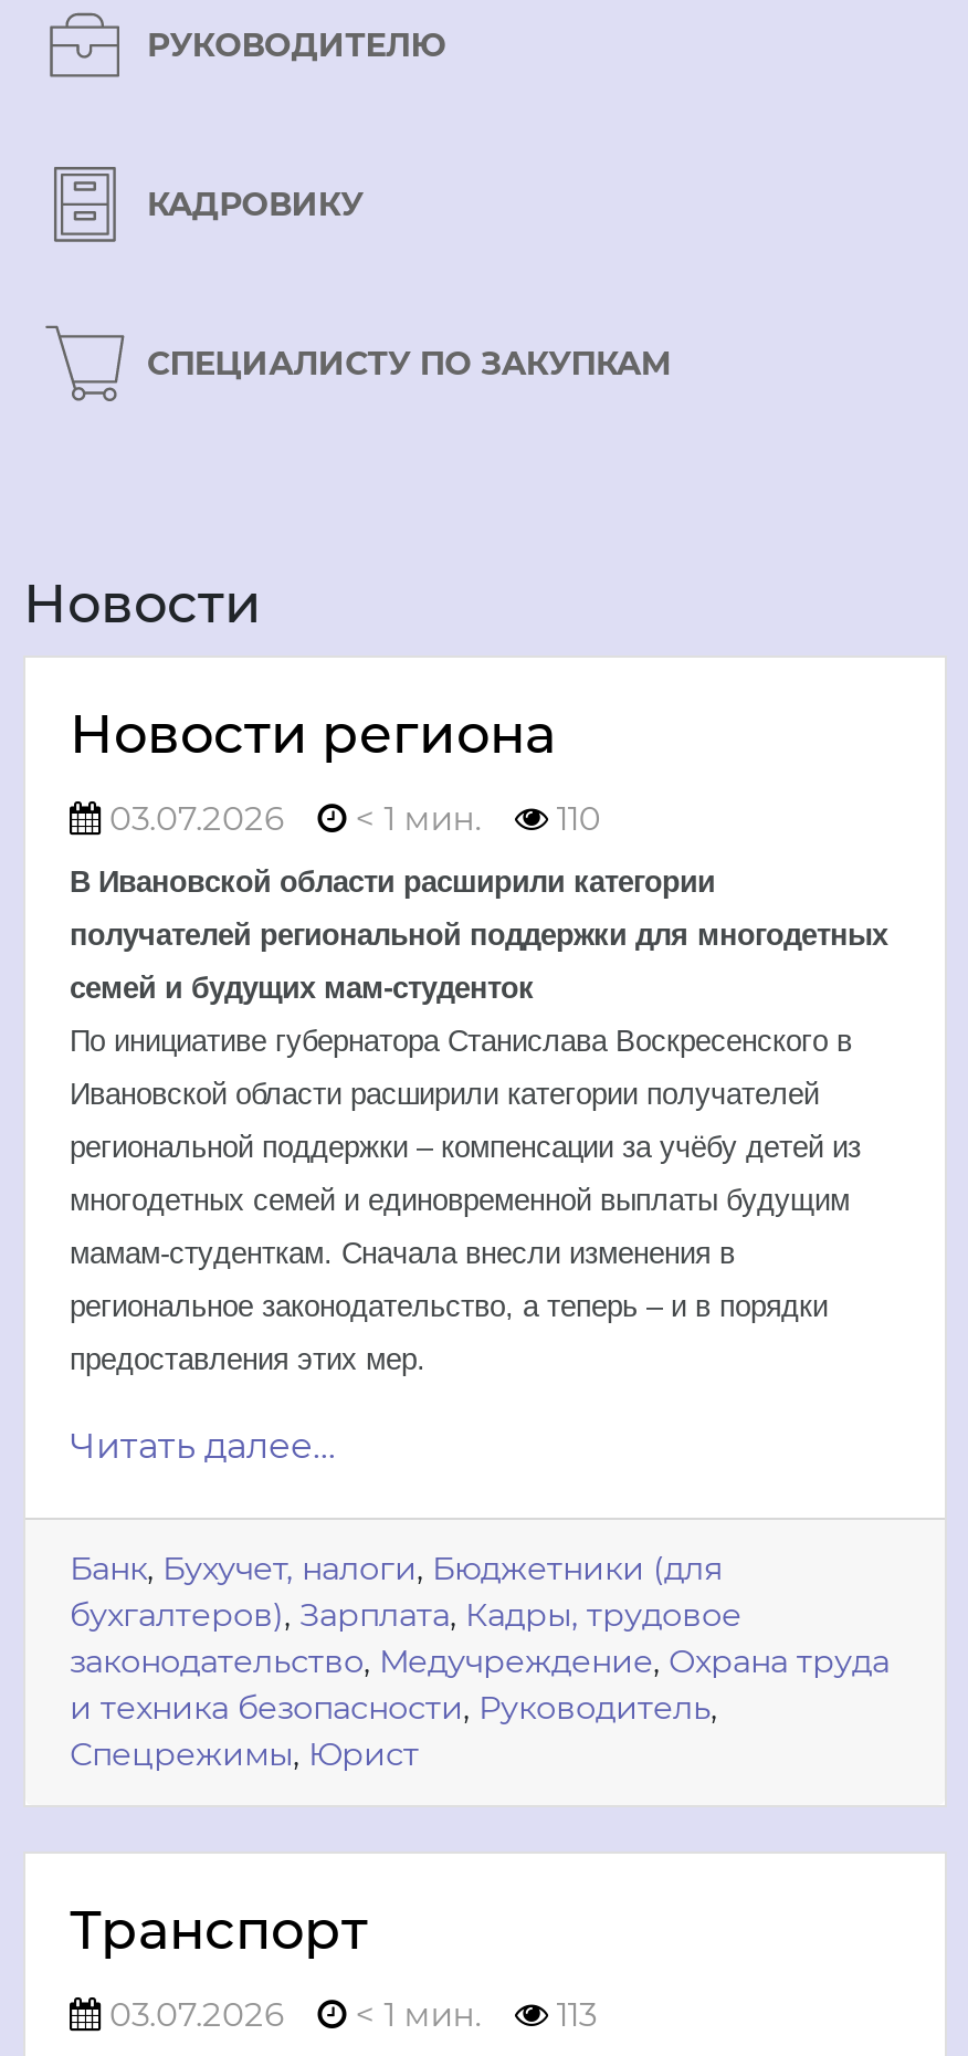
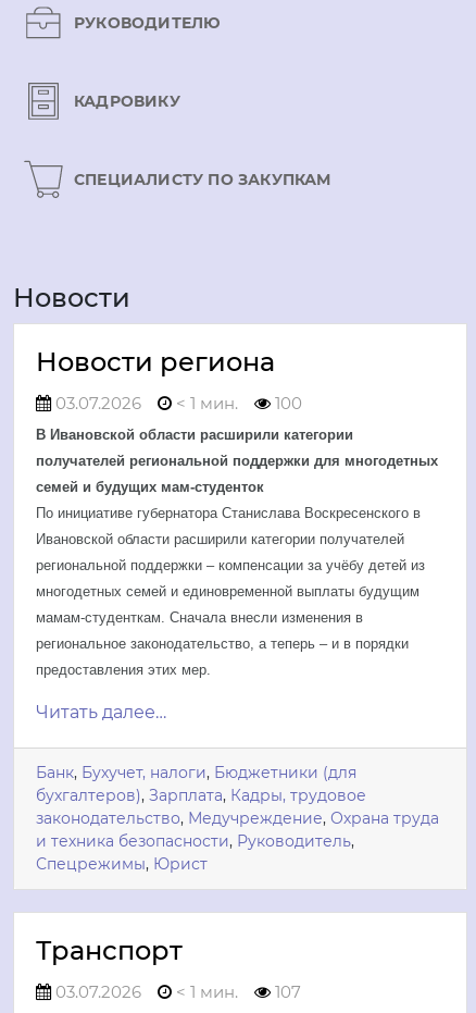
- 03.07.2026 < 1 мин. 110
+ 03.07.2026 < 1 мин. 100

- 03.07.2026 < 1 мин. 113
+ 03.07.2026 < 1 мин. 107
